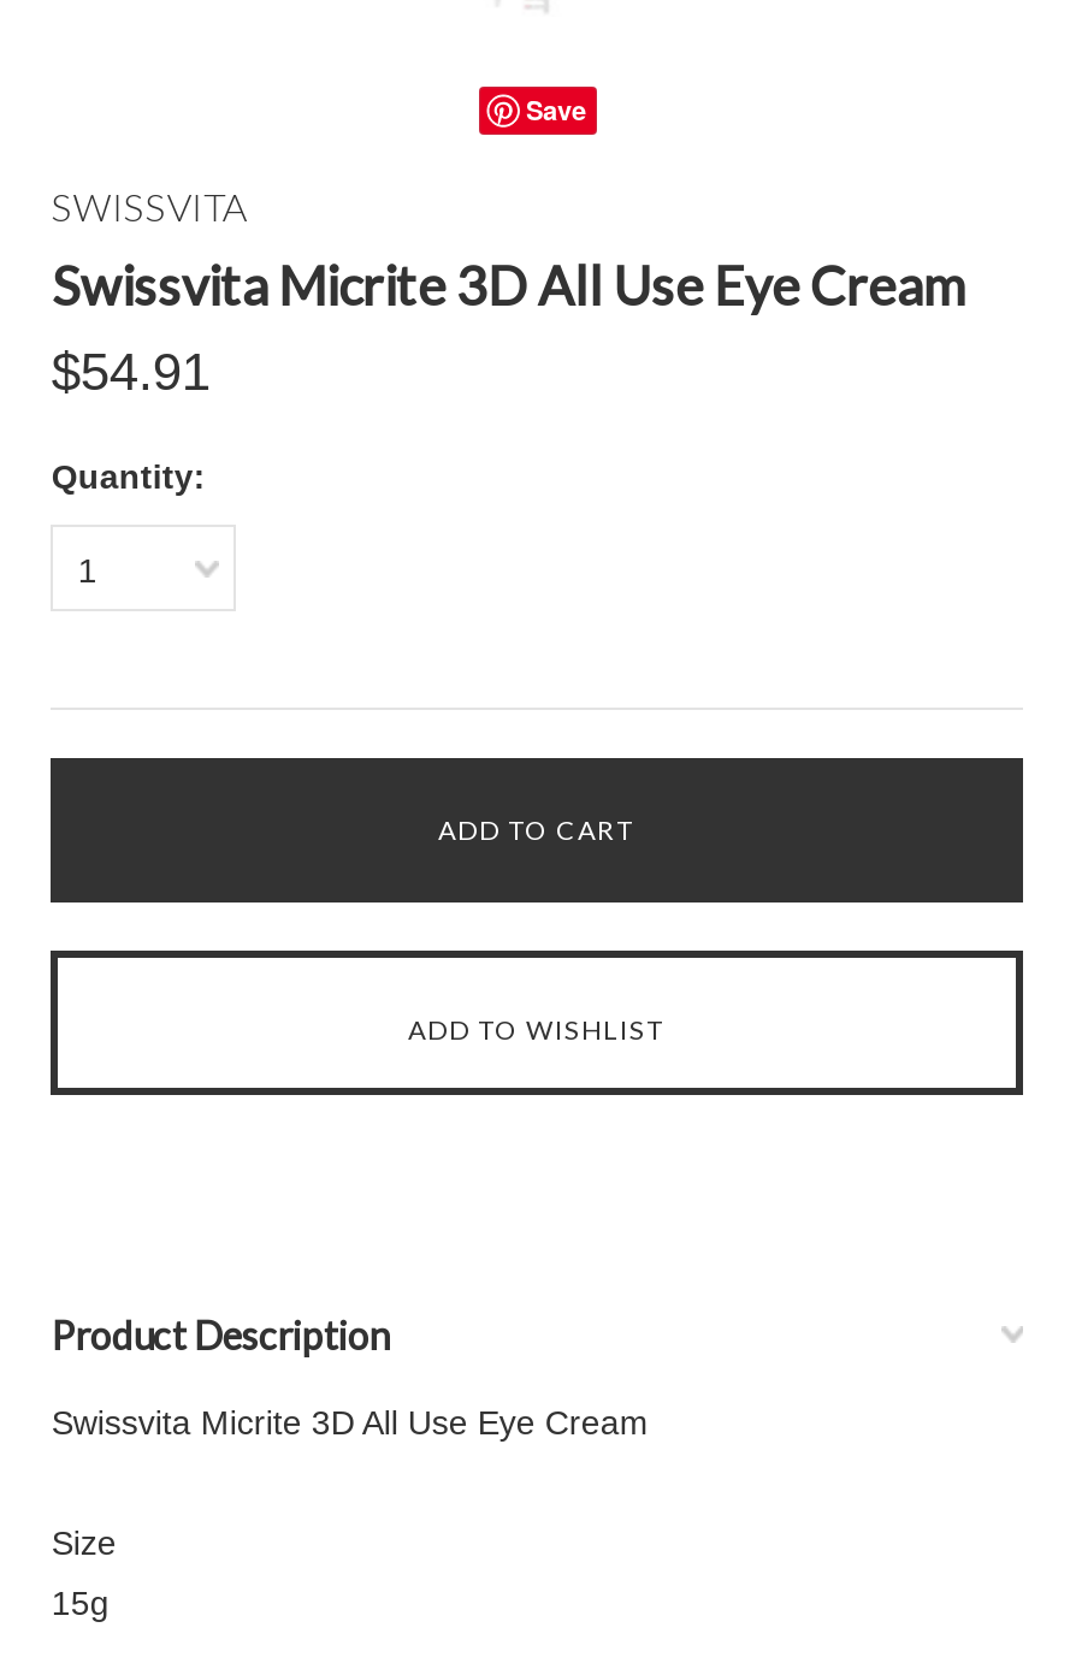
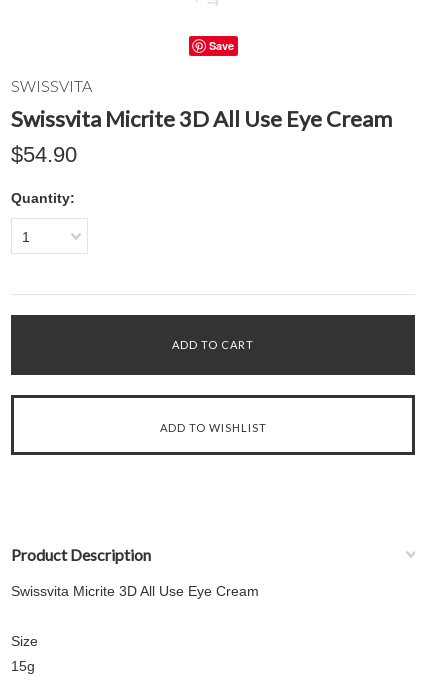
- $54.91
+ $54.90
